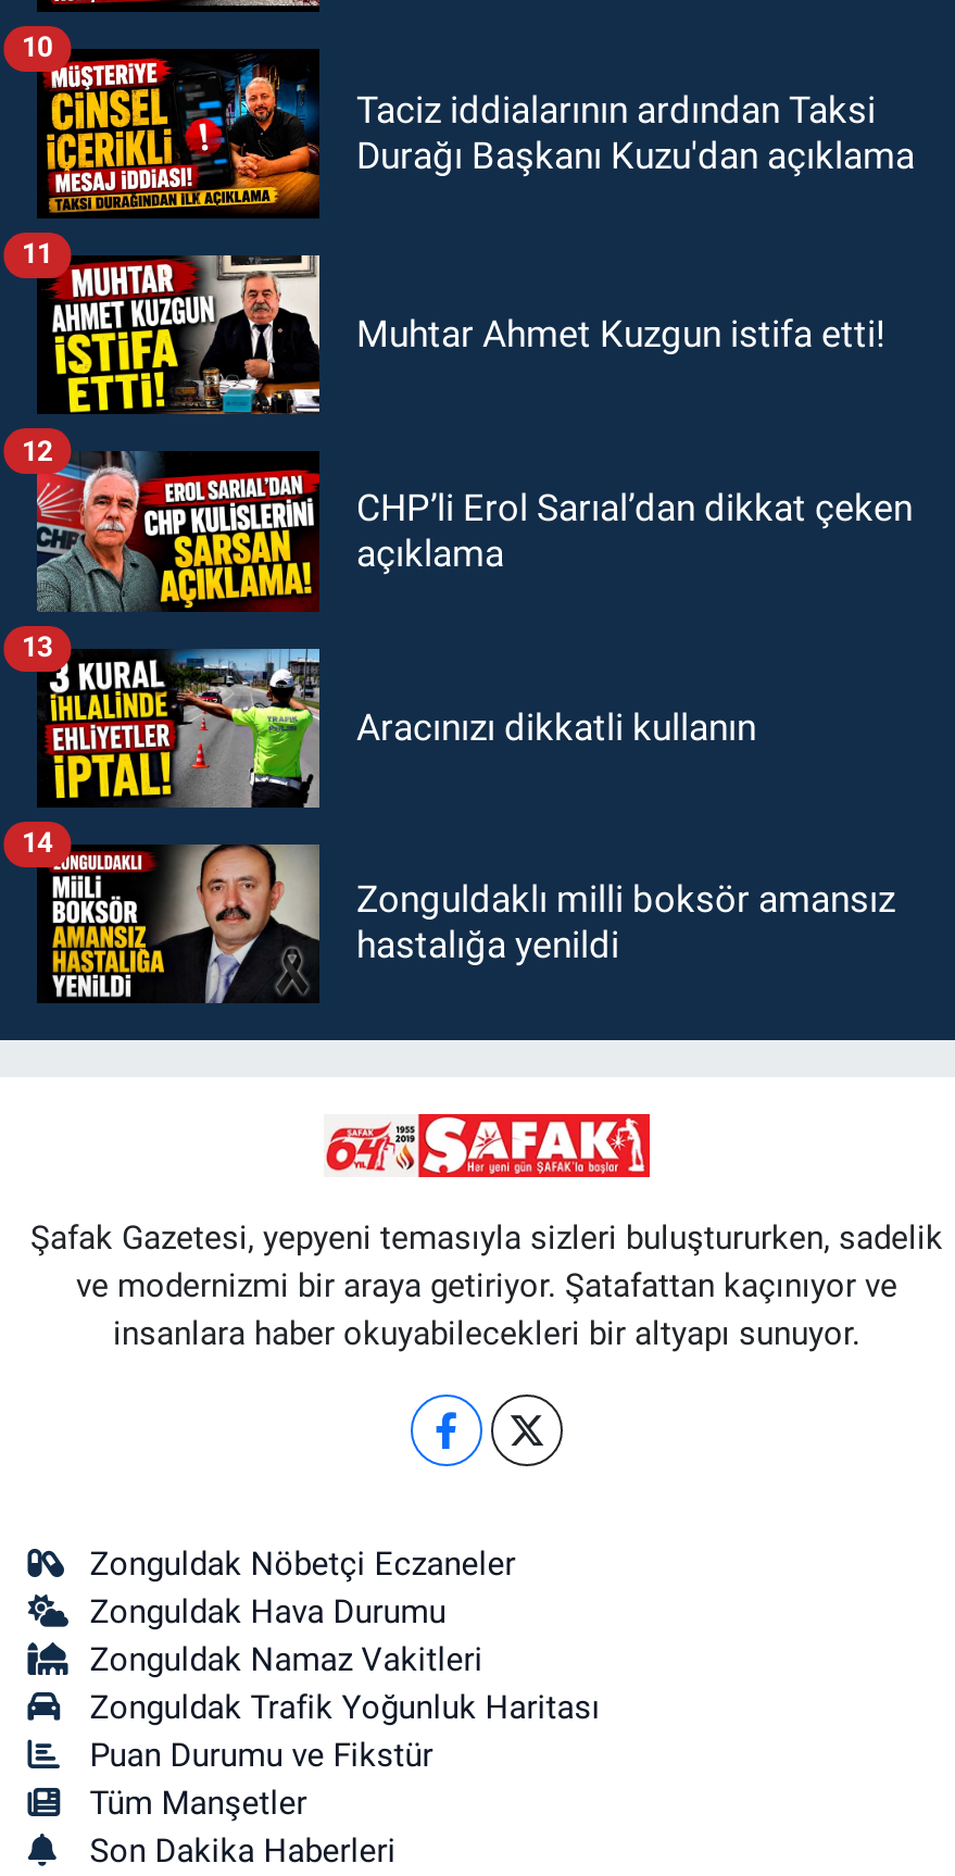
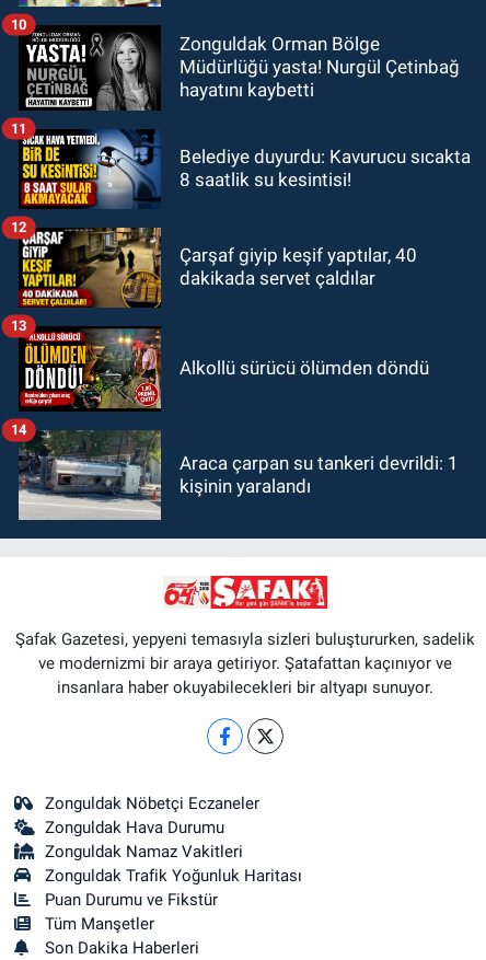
- [image]
- Taciz iddialarının ardından Taksi
- Durağı Başkanı Kuzu'dan açıklama
+ [image]
+ Zonguldak Orman Bölge
+ Müdürlüğü yasta! Nurgül Çetinbağ
+ hayatını kaybetti

- [image]
- Muhtar Ahmet Kuzgun istifa etti!
+ [image]
+ Belediye duyurdu: Kavurucu sıcakta
+ 8 saatlik su kesintisi!

- [image]
- CHP’li Erol Sarıal’dan dikkat çeken
- açıklama
+ [image]
+ Çarşaf giyip keşif yaptılar, 40
+ dakikada servet çaldılar

- [image]
- Aracınızı dikkatli kullanın
+ [image]
+ Alkollü sürücü ölümden döndü

- [image]
- Zonguldaklı milli boksör amansız
- hastalığa yenildi
+ [image]
+ Araca çarpan su tankeri devrildi: 1
+ kişinin yaralandı
